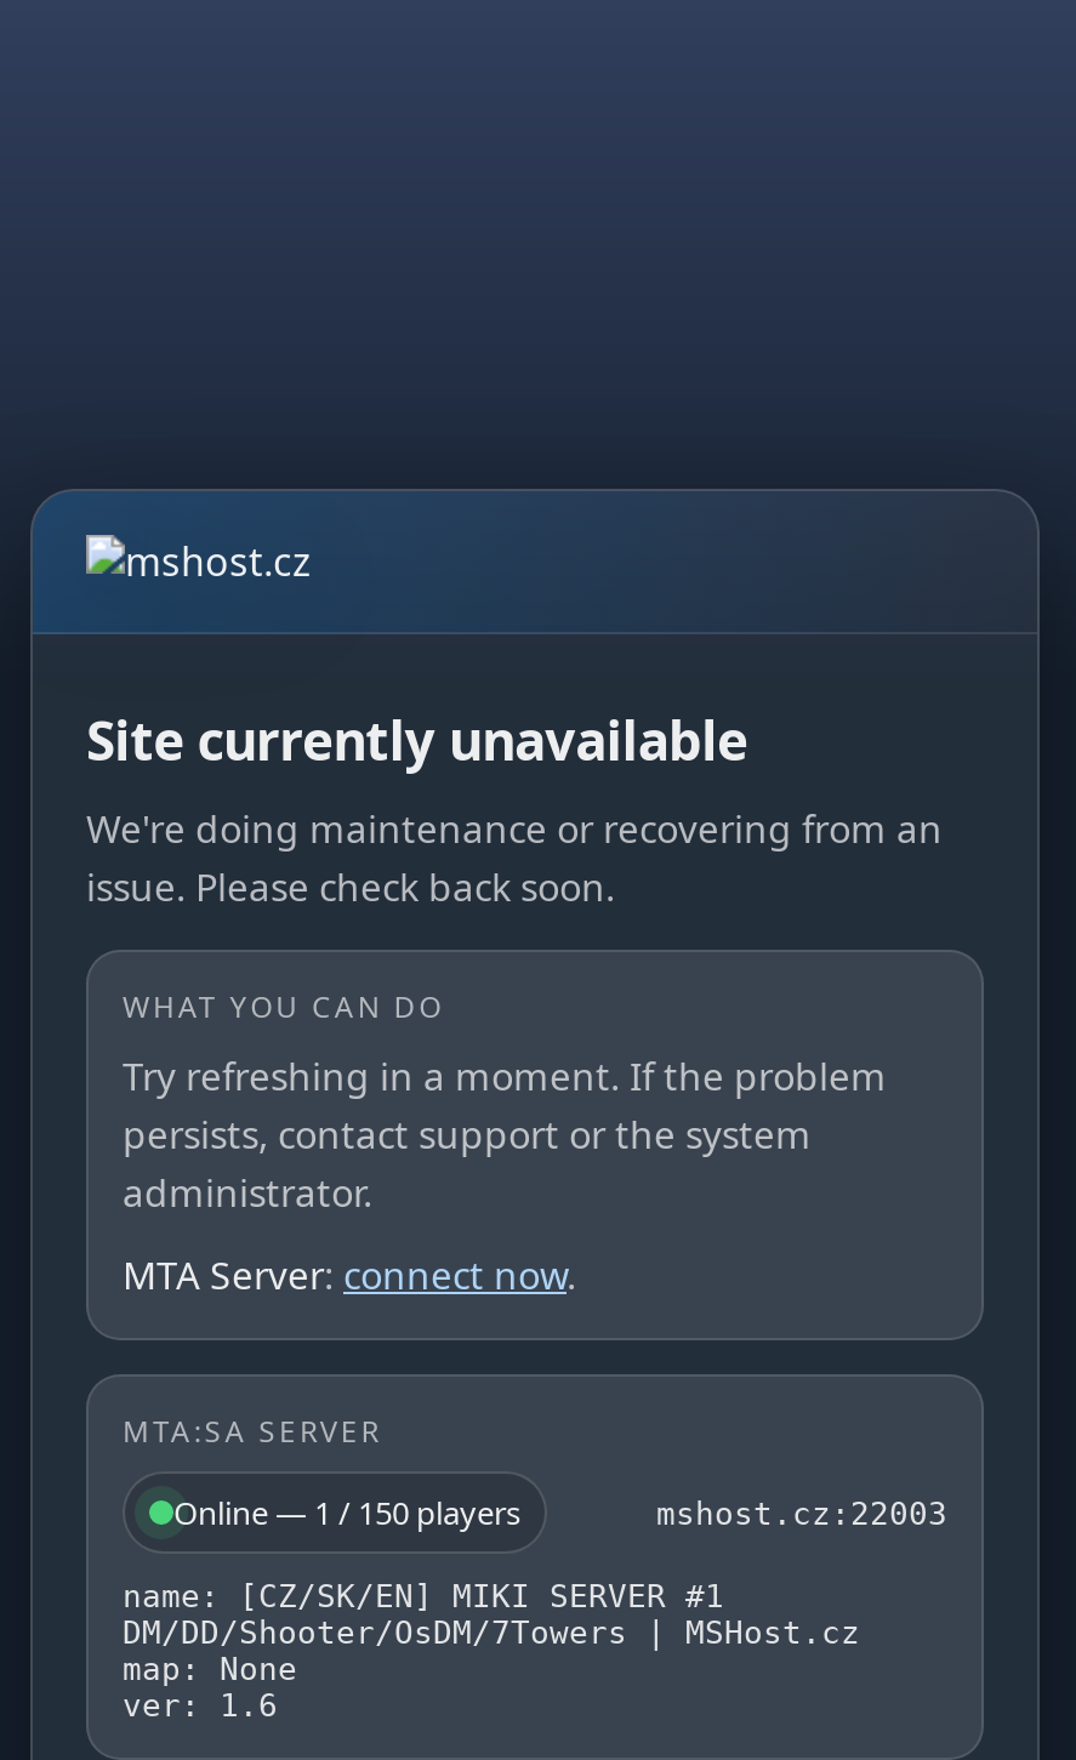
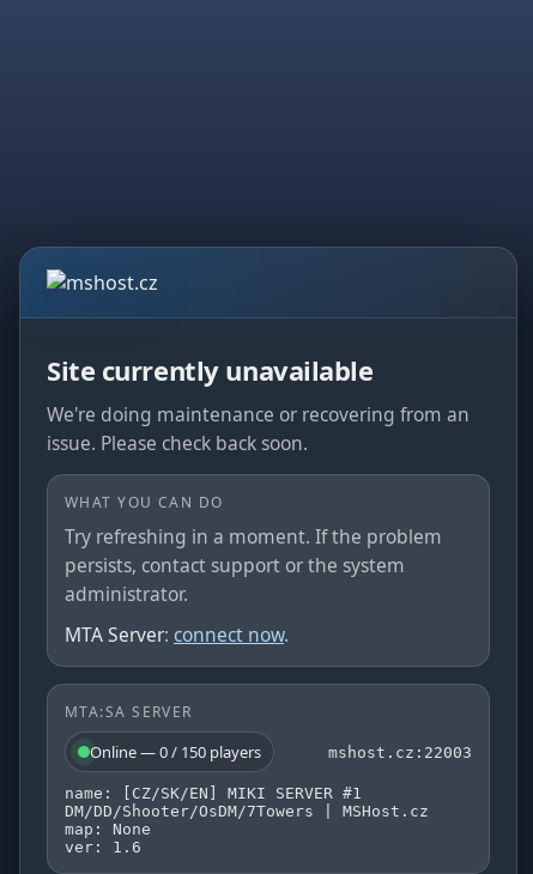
- Online — 1 / 150 players
+ Online — 0 / 150 players
